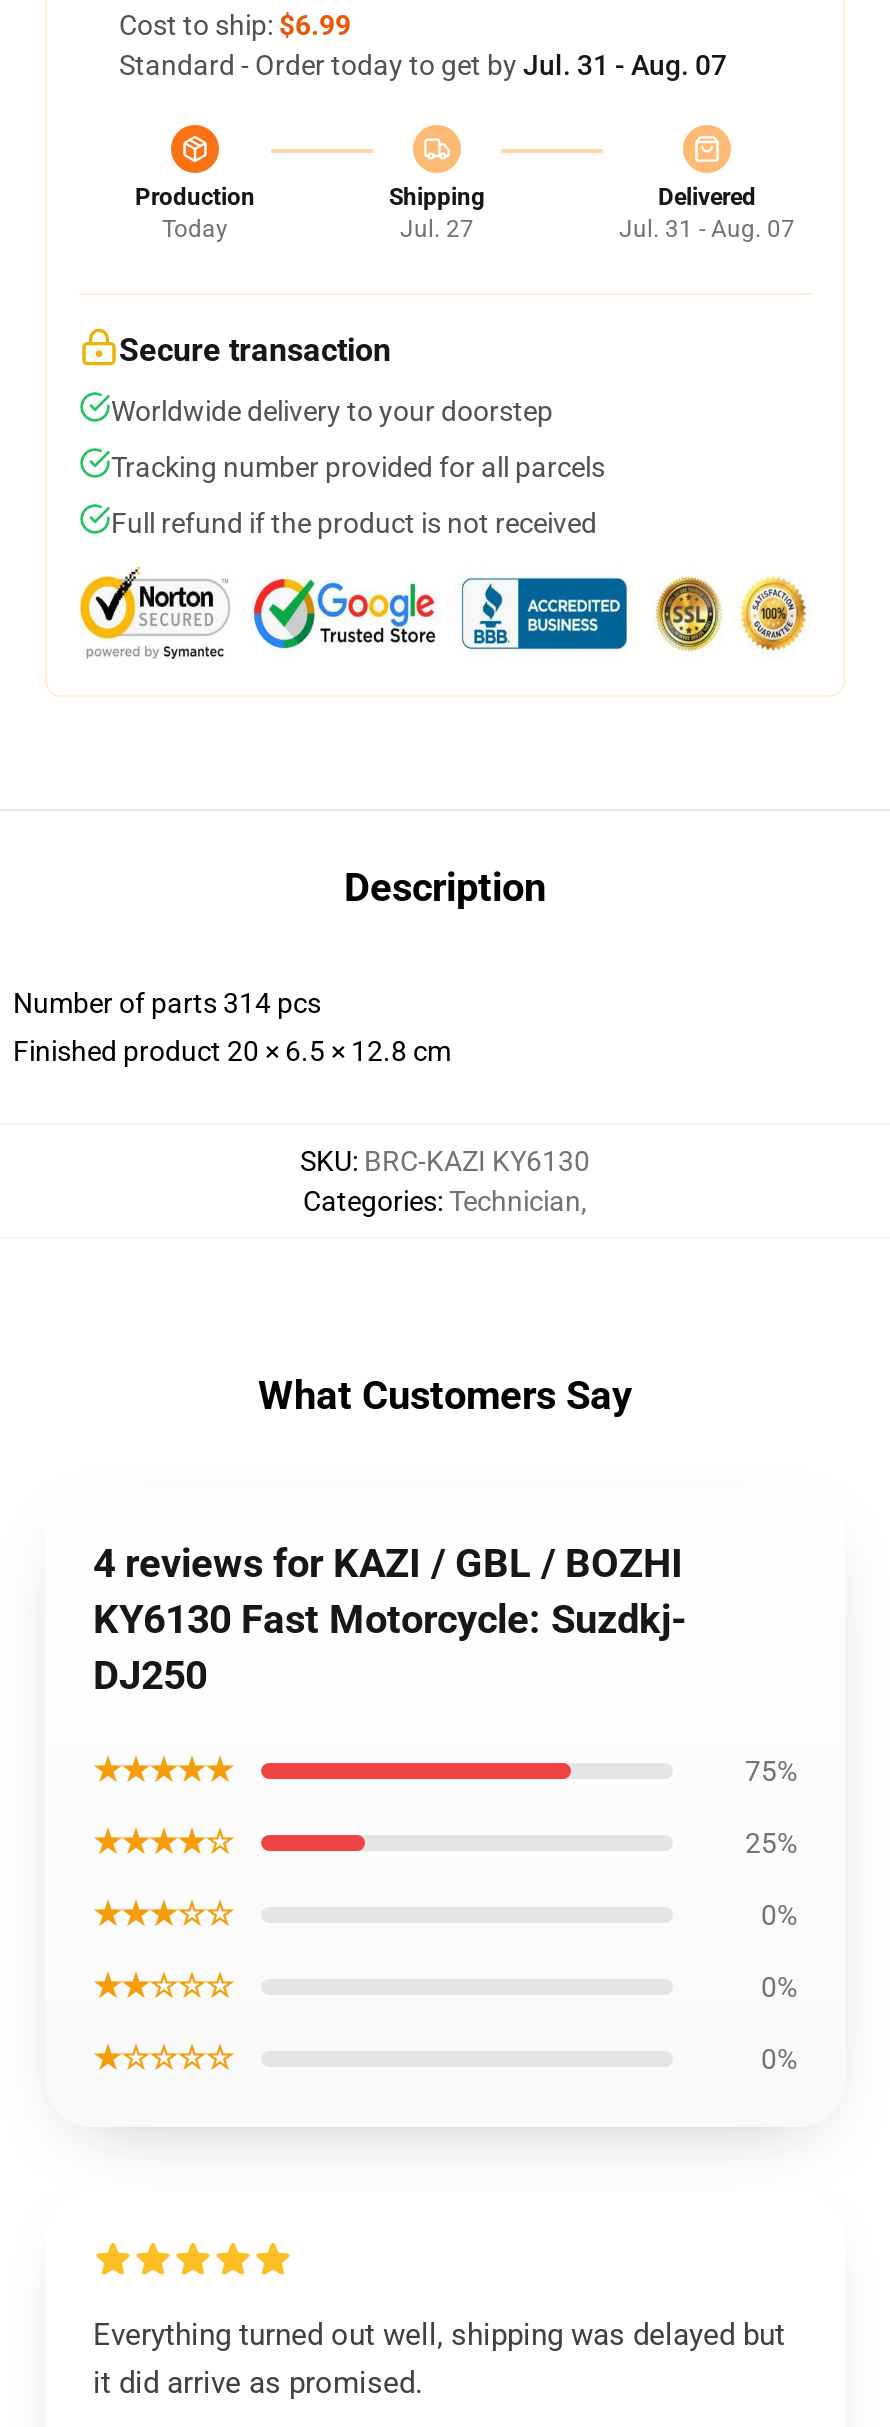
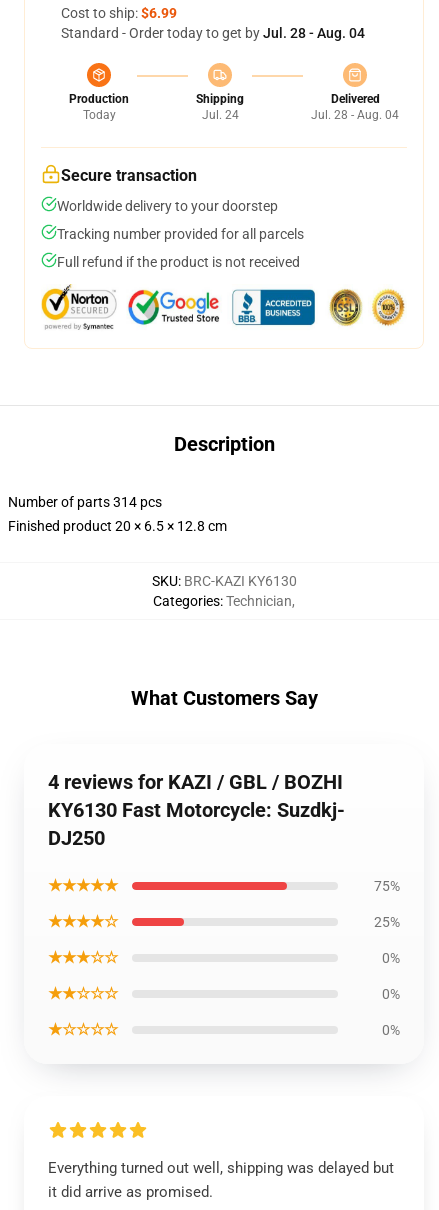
- Standard - Order today to get by Jul. 31 - Aug. 07
+ Standard - Order today to get by Jul. 28 - Aug. 04

- Jul. 27
+ Jul. 24

- Jul. 31 - Aug. 07
+ Jul. 28 - Aug. 04
